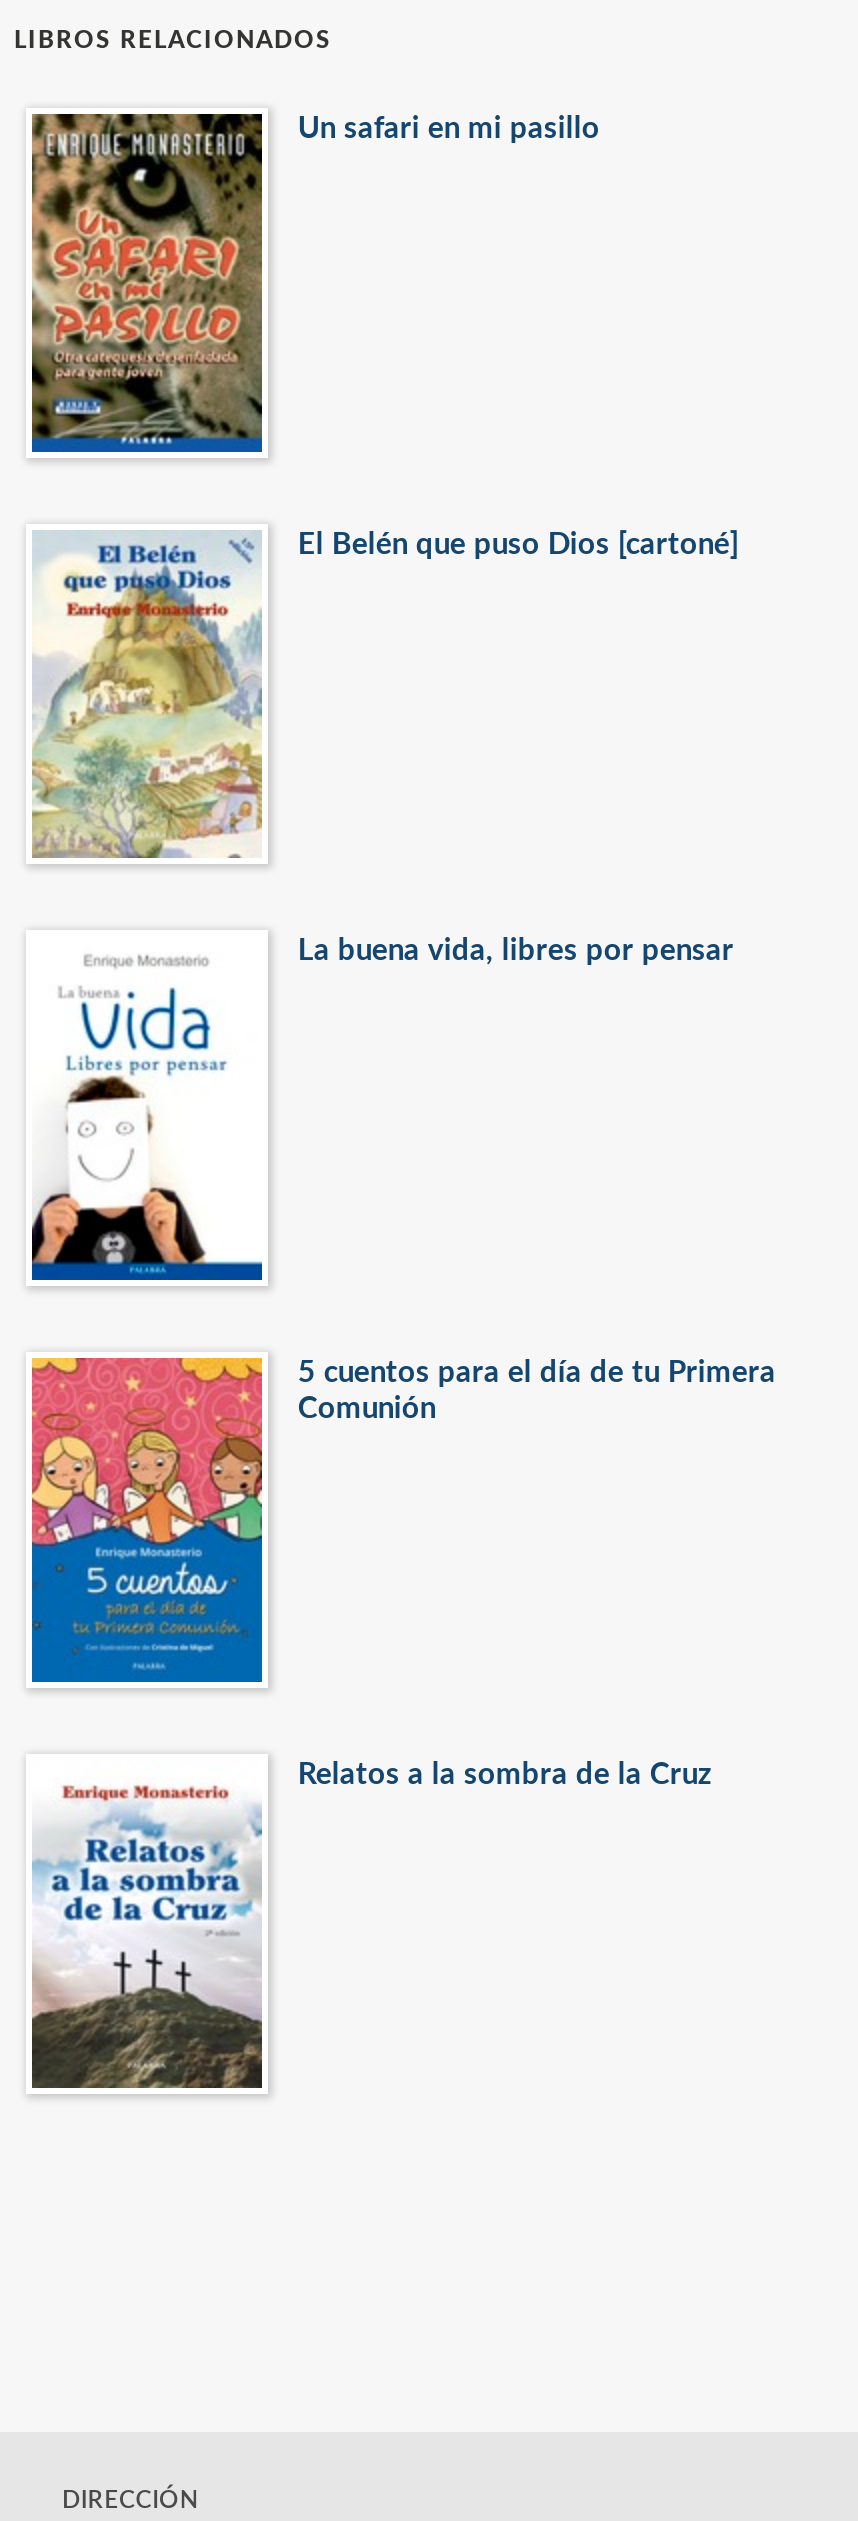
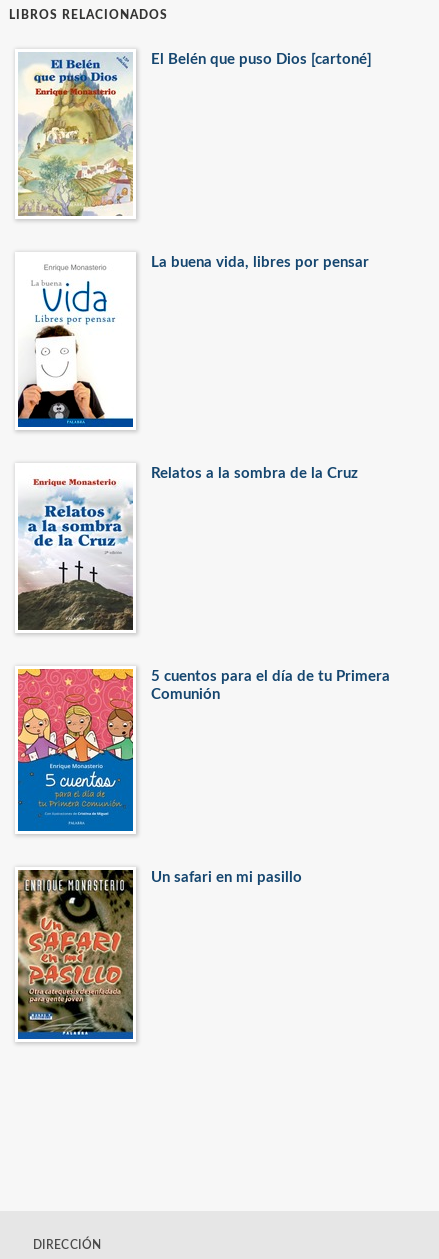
moved down: [image] | Un safari en mi pasillo

moved up: [image] | El Belén que puso Dios [cartoné] | La buena vida, libres por pensar

moved up: [image]

moved up: [image] | Relatos a la sombra de la Cruz
